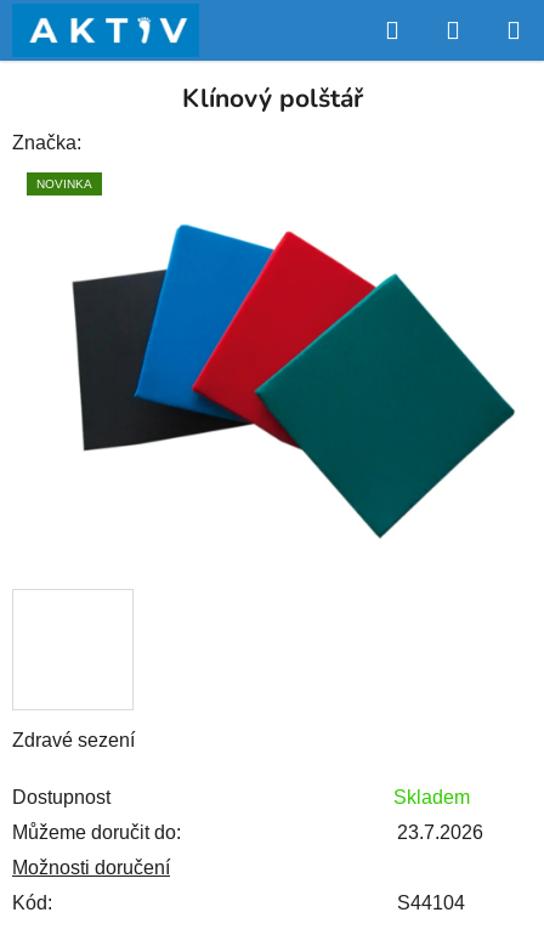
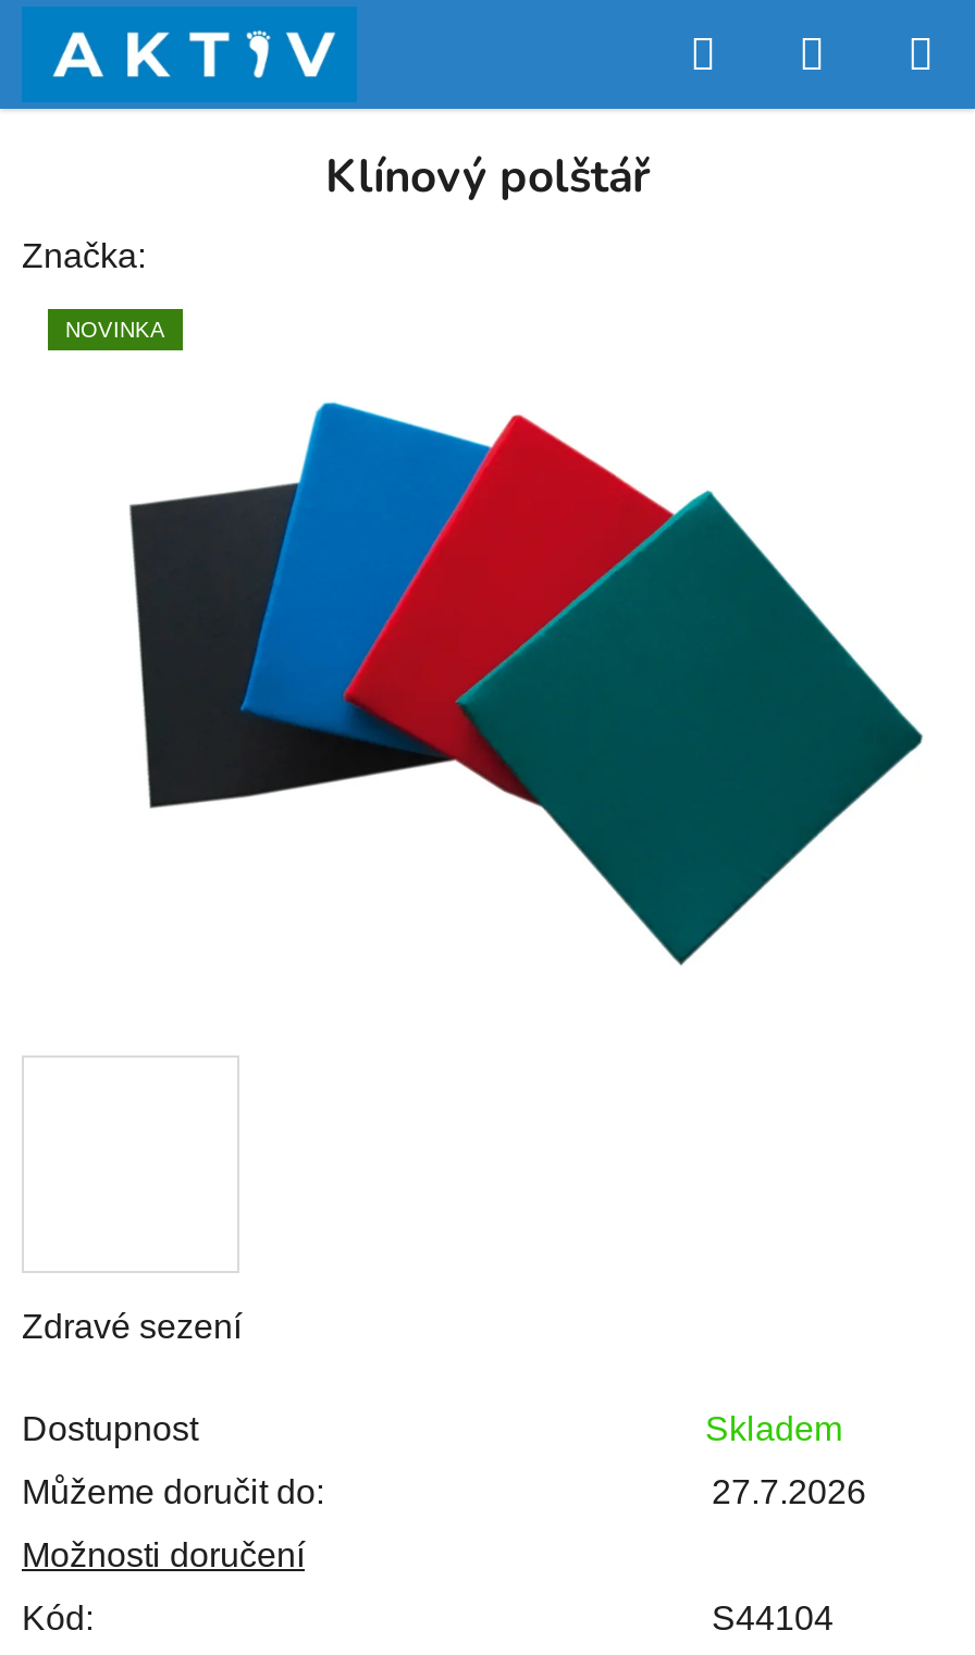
- 23.7.2026
+ 27.7.2026
